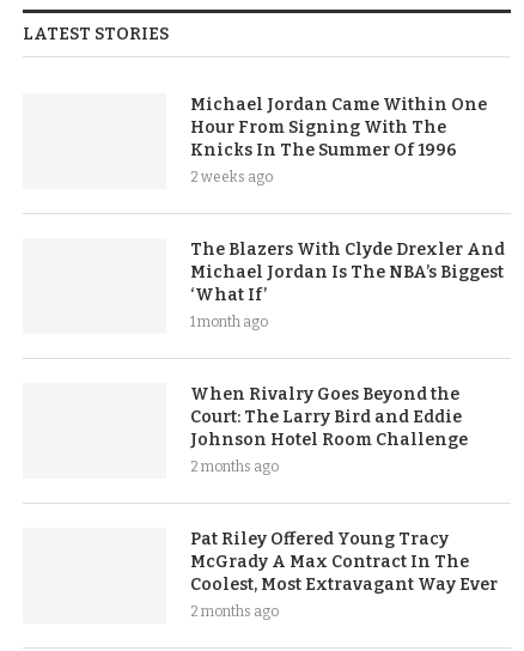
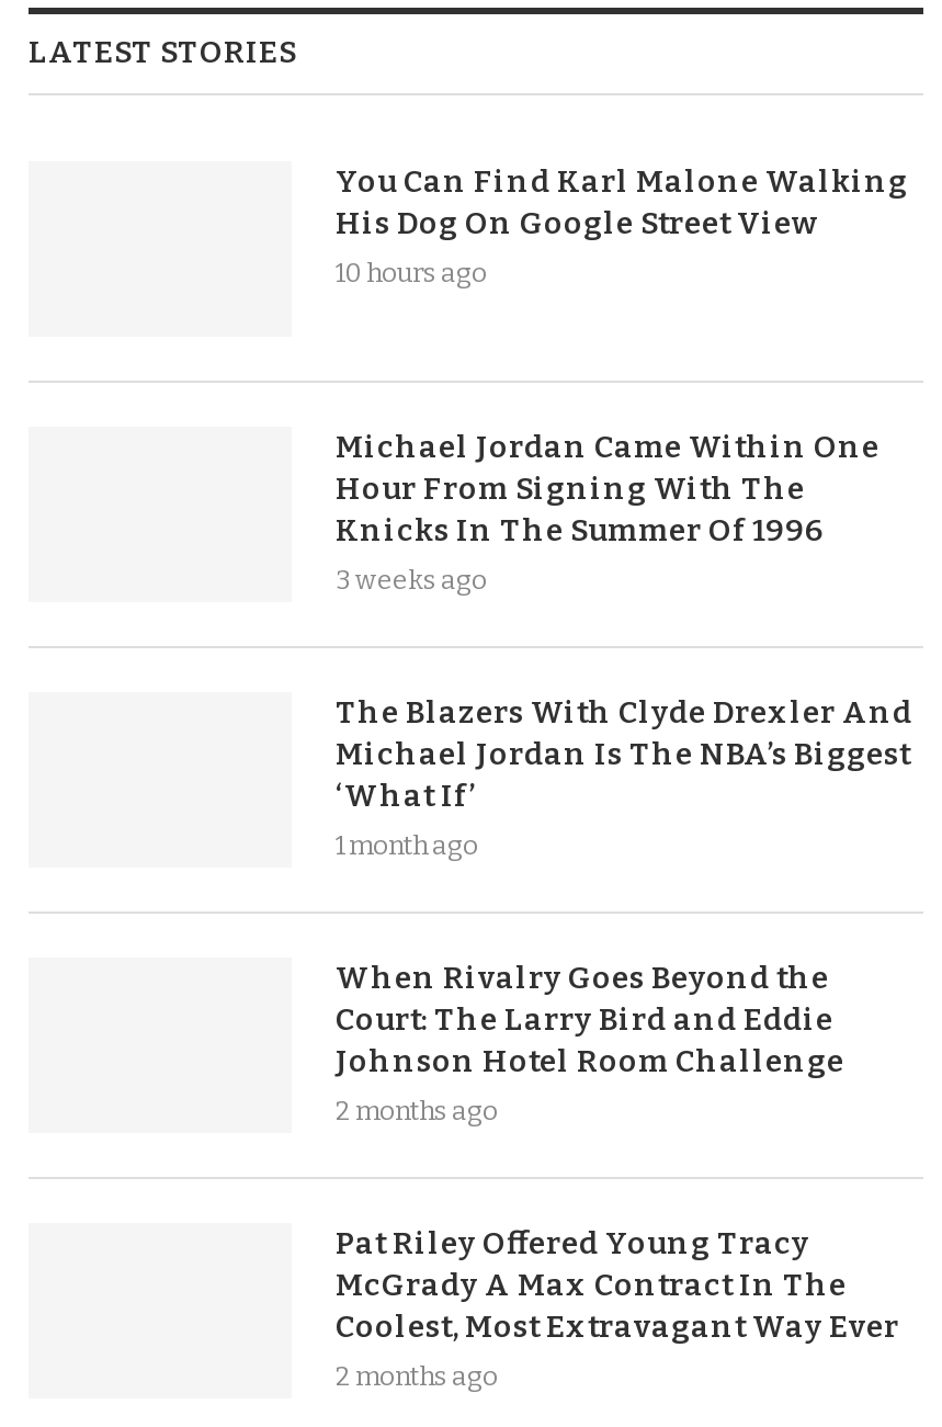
+ You Can Find Karl Malone Walking
+ His Dog On Google Street View
+ 10 hours ago

- 2 weeks ago
+ 3 weeks ago
